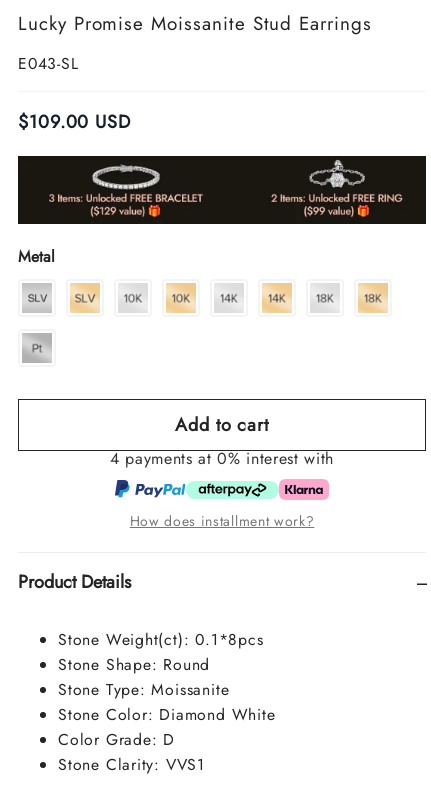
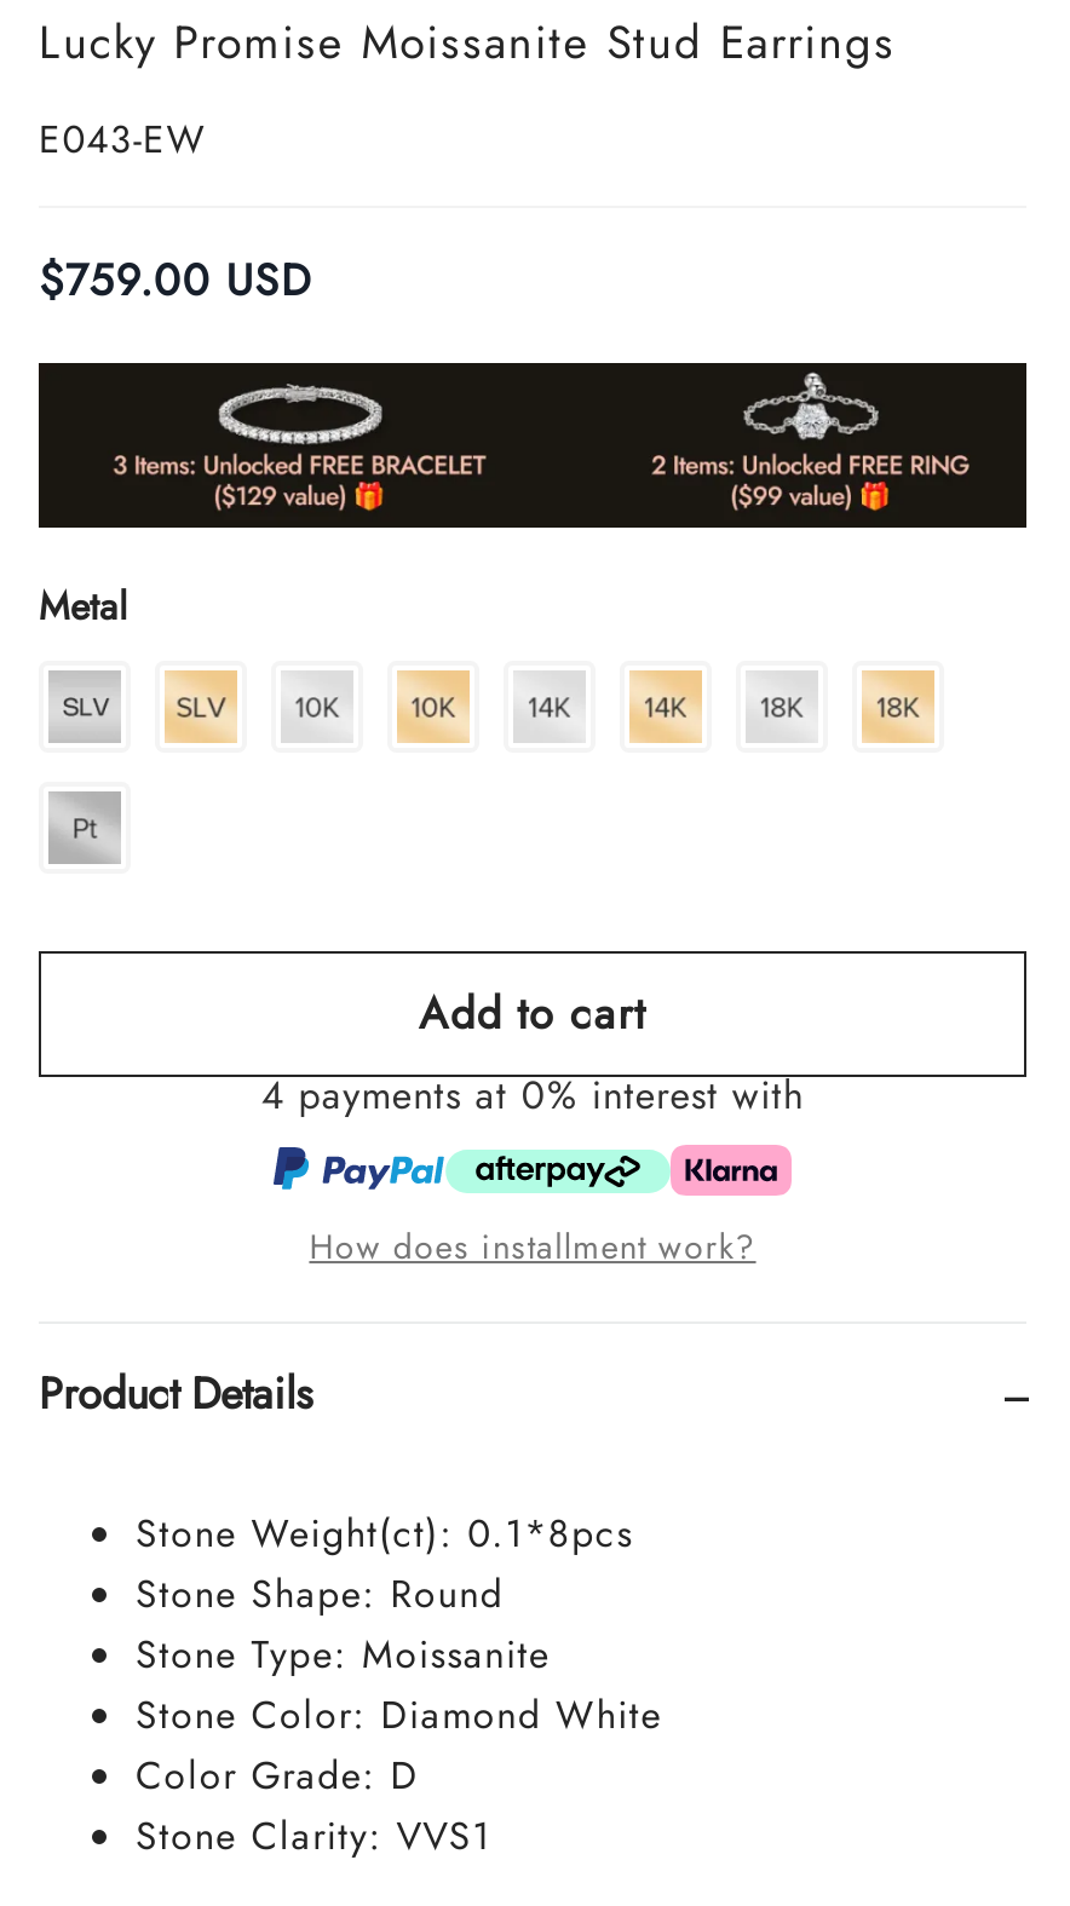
- E043-SL
+ E043-EW

- $109.00 USD
+ $759.00 USD
